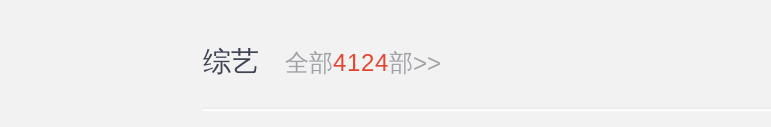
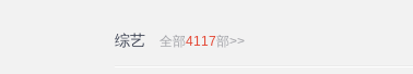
- 综艺 全部4124部>>
+ 综艺 全部4117部>>
